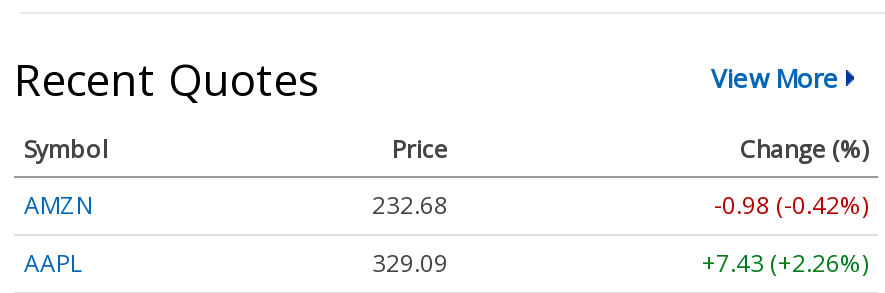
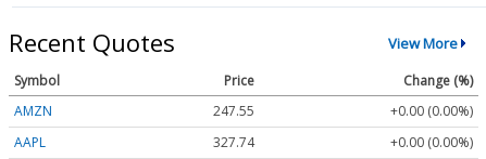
- 232.68
+ 247.55

- -0.98 (-0.42%)
+ +0.00 (0.00%)

- 329.09
+ 327.74

- +7.43 (+2.26%)
+ +0.00 (0.00%)
